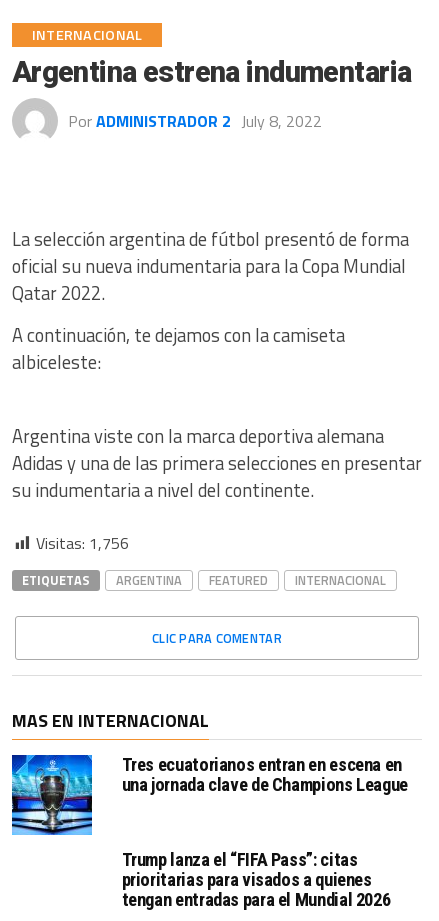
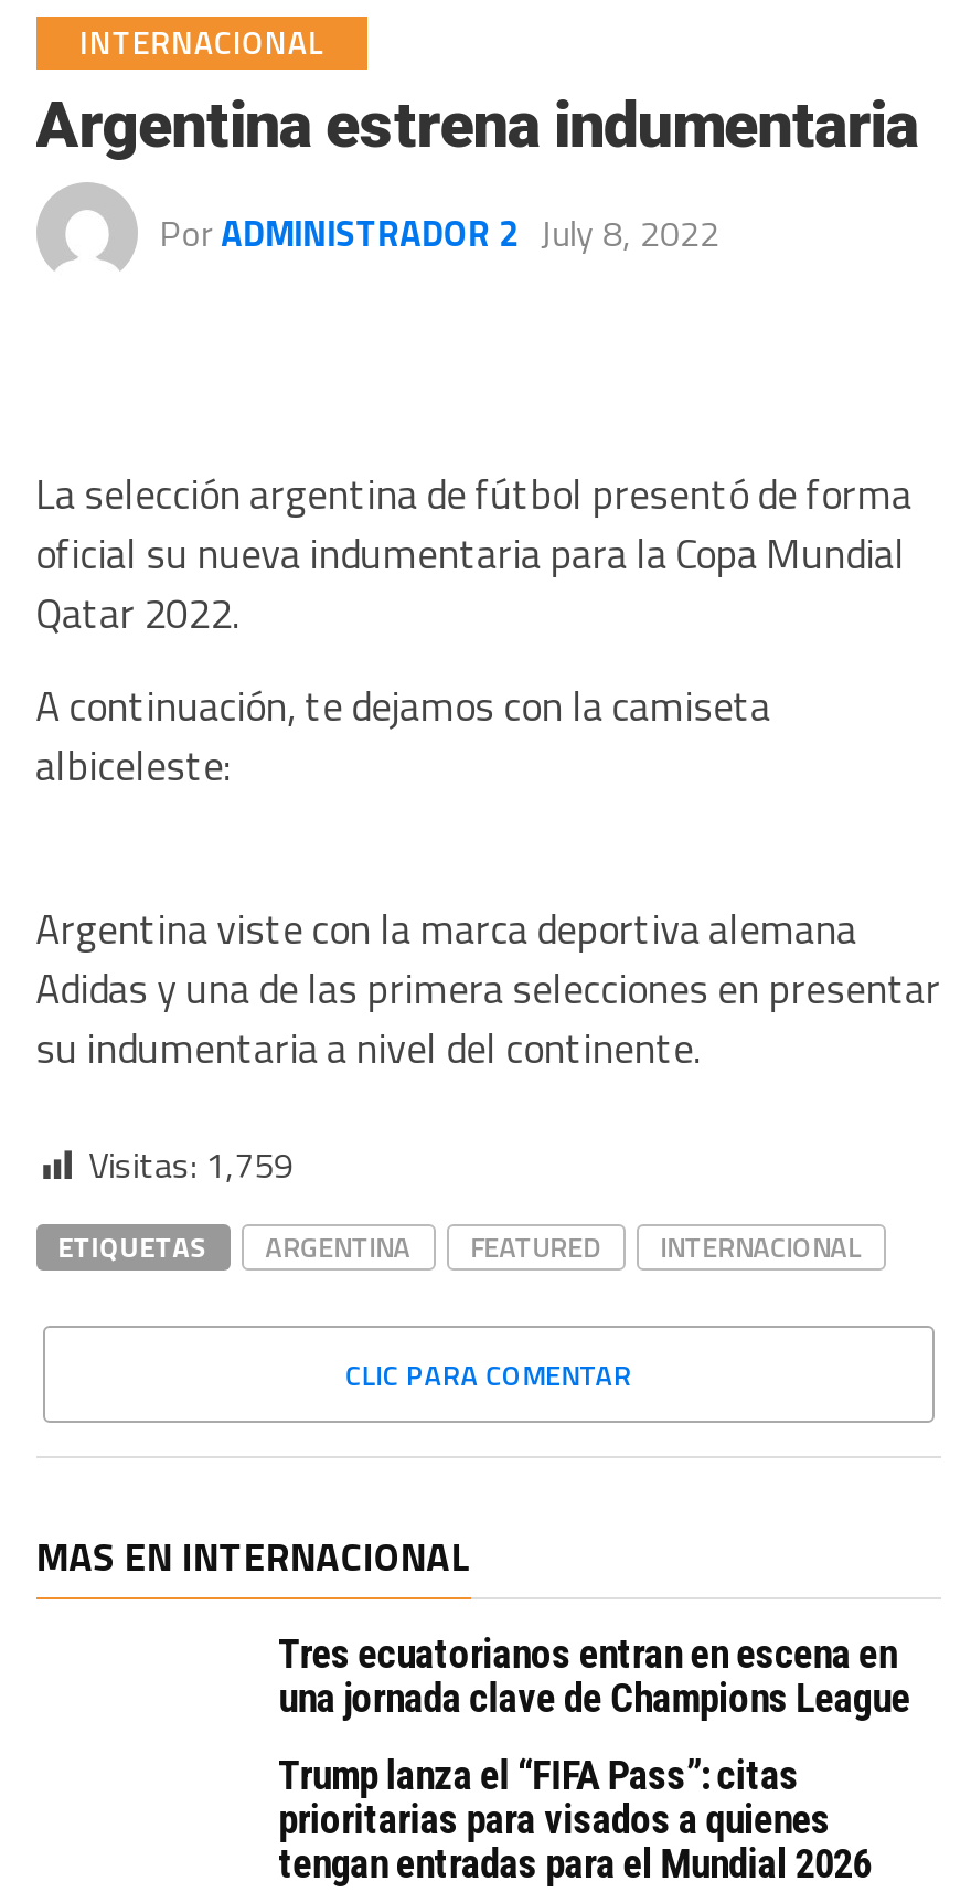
- Visitas: 1,756
+ Visitas: 1,759

- [image]
